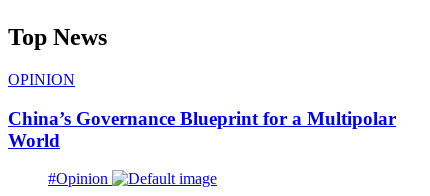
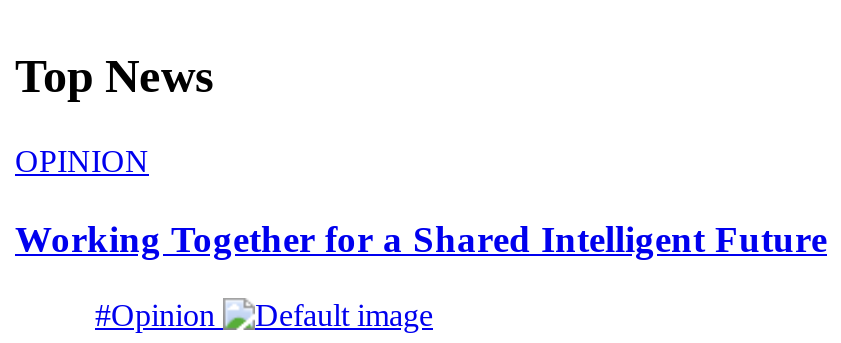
- China’s Governance Blueprint for a Multipolar
- World
+ Working Together for a Shared Intelligent Future
